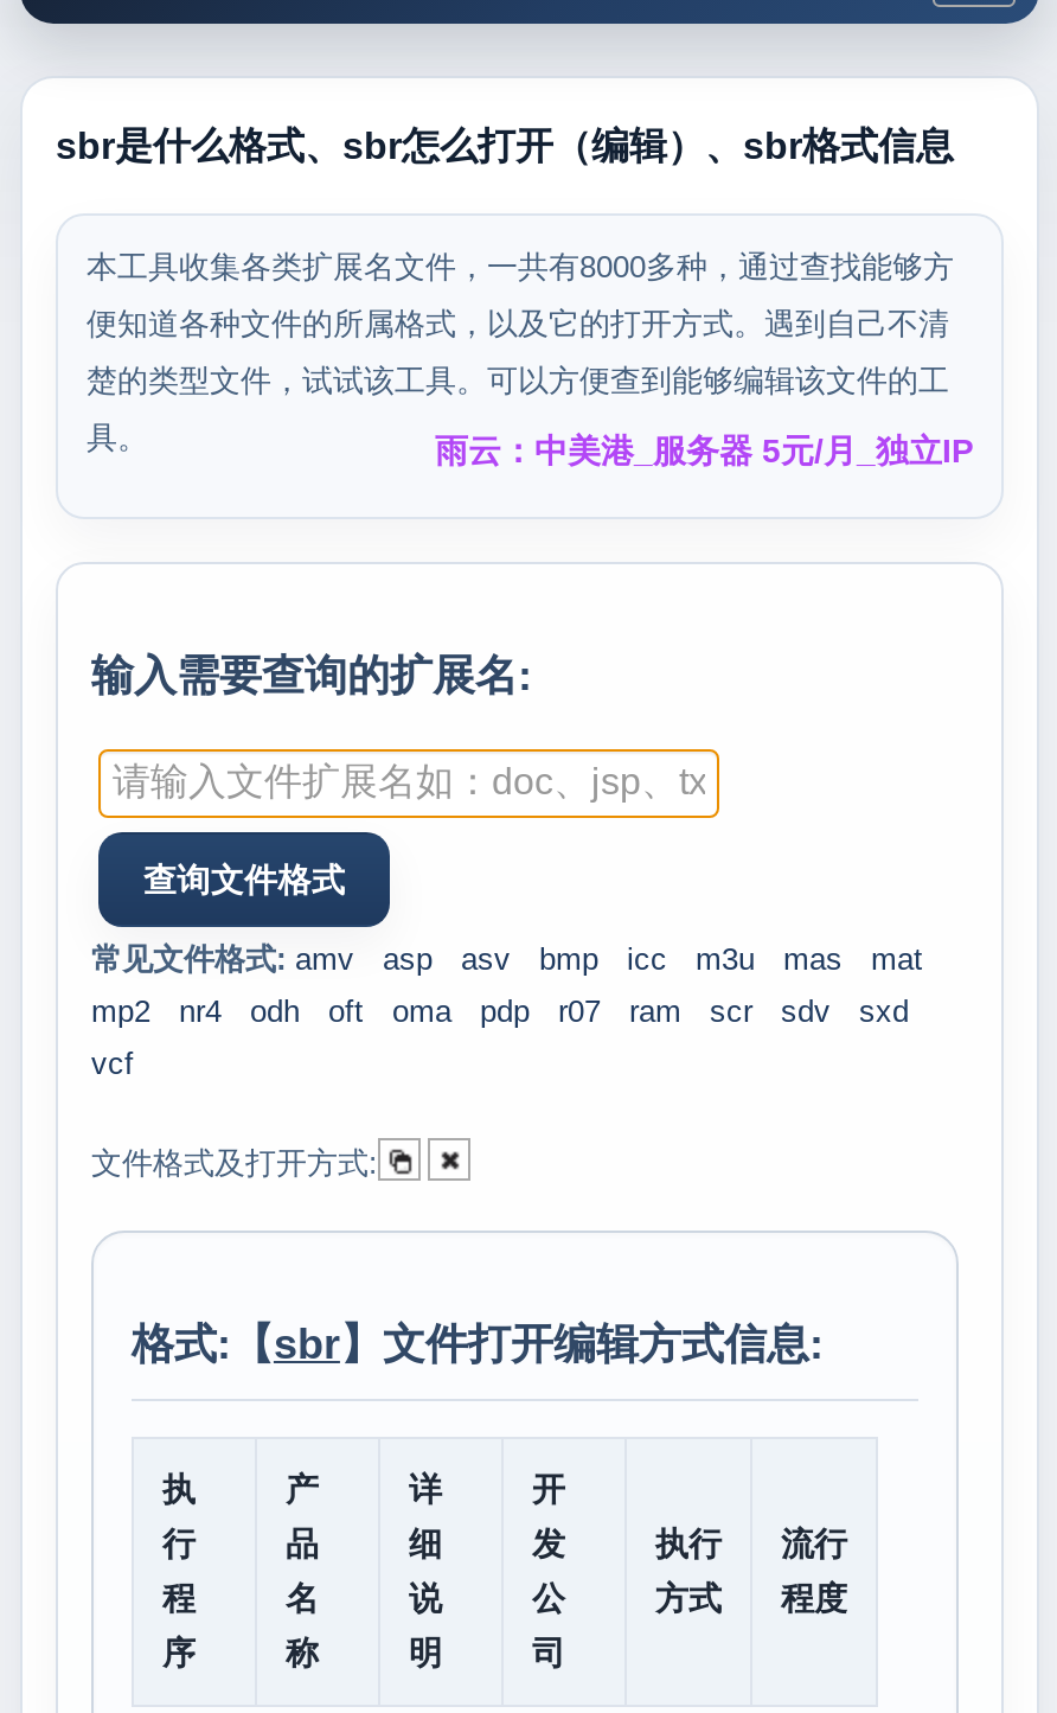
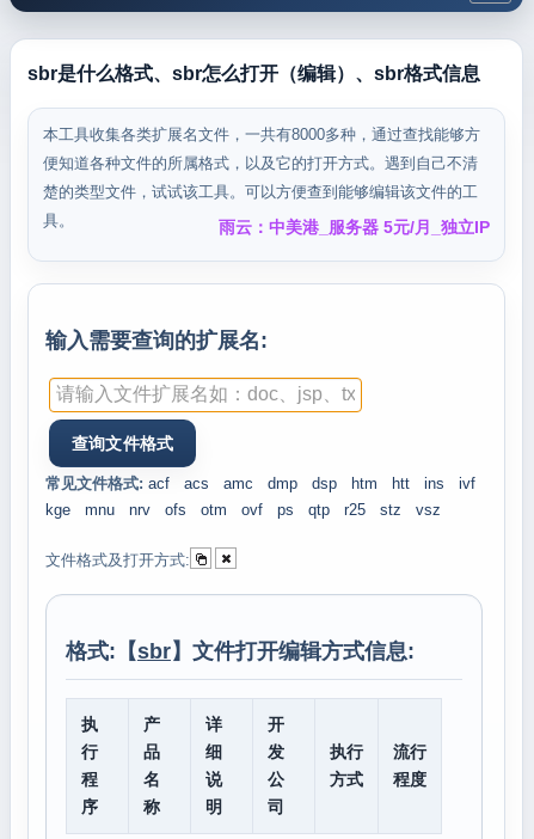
- 常见文件格式: amv
- asp
- asv
- bmp
- icc
- m3u
- mas
- mat
- mp2
- nr4
- odh
- oft
- oma
- pdp
- r07
- ram
- scr
- sdv
- sxd
- vcf
+ 常见文件格式: acf
+ acs
+ amc
+ dmp
+ dsp
+ htm
+ htt
+ ins
+ ivf
+ kge
+ mnu
+ nrv
+ ofs
+ otm
+ ovf
+ ps
+ qtp
+ r25
+ stz
+ vsz
